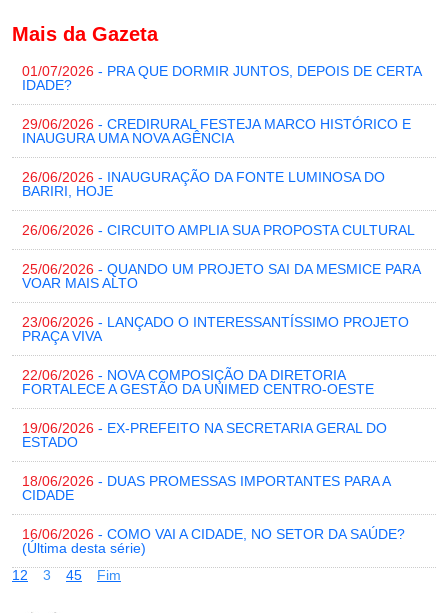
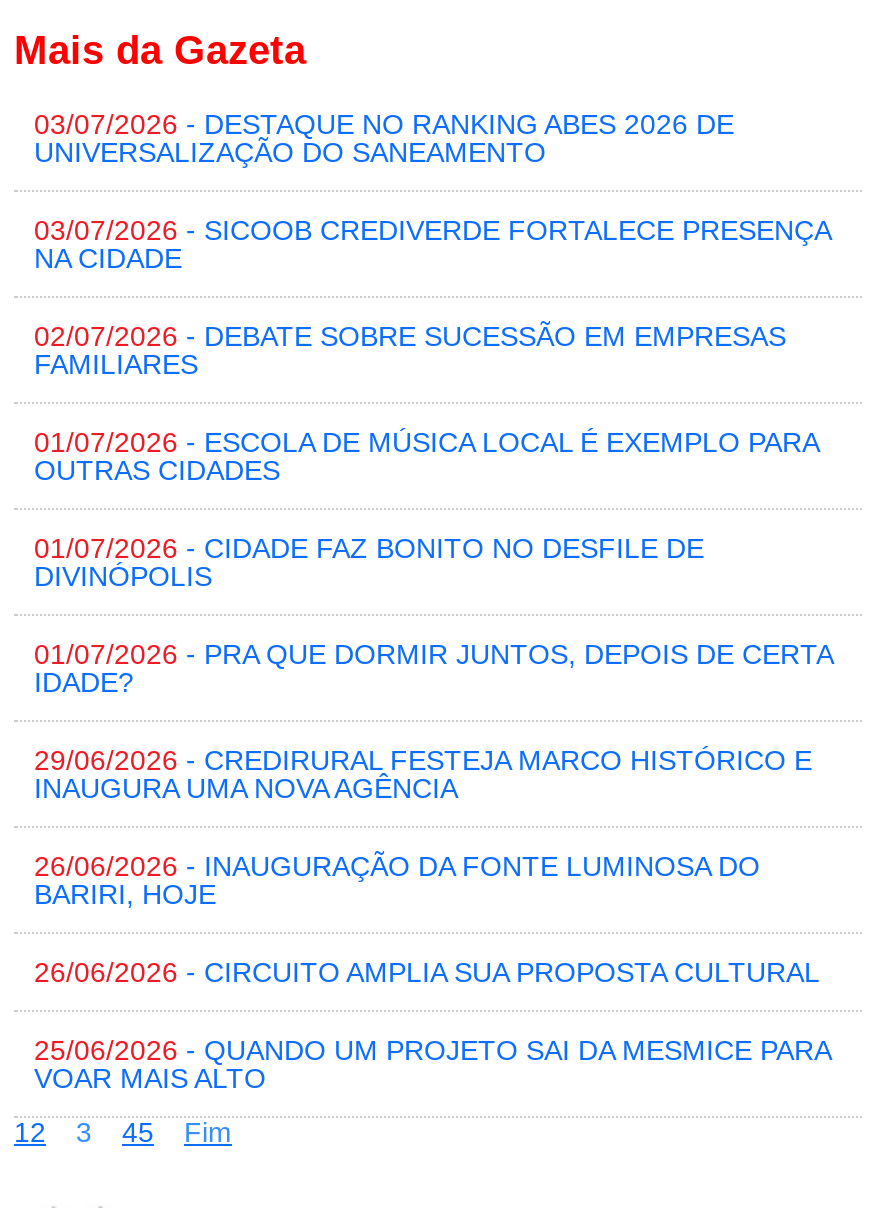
+ 03/07/2026 - DESTAQUE NO RANKING ABES 2026 DE
+ UNIVERSALIZAÇÃO DO SANEAMENTO
+ 03/07/2026 - SICOOB CREDIVERDE FORTALECE PRESENÇA
+ NA CIDADE
+ 02/07/2026 - DEBATE SOBRE SUCESSÃO EM EMPRESAS
+ FAMILIARES
+ 01/07/2026 - ESCOLA DE MÚSICA LOCAL É EXEMPLO PARA
+ OUTRAS CIDADES
+ 01/07/2026 - CIDADE FAZ BONITO NO DESFILE DE
+ DIVINÓPOLIS

moved down: 01/07/2026 - PRA QUE DORMIR JUNTOS, DEPOIS DE CERTA | IDADE? | 29/06/2026 - CREDIRURAL FESTEJA MARCO HISTÓRICO E | ... | 25/06/2026 - QUANDO UM PROJETO SAI DA MESMICE PARA | VOAR MAIS ALTO

- 23/06/2026 - LANÇADO O INTERESSANTÍSSIMO PROJETO
- PRAÇA VIVA
- 22/06/2026 - NOVA COMPOSIÇÃO DA DIRETORIA
- FORTALECE A GESTÃO DA UNIMED CENTRO-OESTE
- 19/06/2026 - EX-PREFEITO NA SECRETARIA GERAL DO
- ESTADO
- 18/06/2026 - DUAS PROMESSAS IMPORTANTES PARA A
- CIDADE
- 16/06/2026 - COMO VAI A CIDADE, NO SETOR DA SAÚDE?
- (Última desta série)
